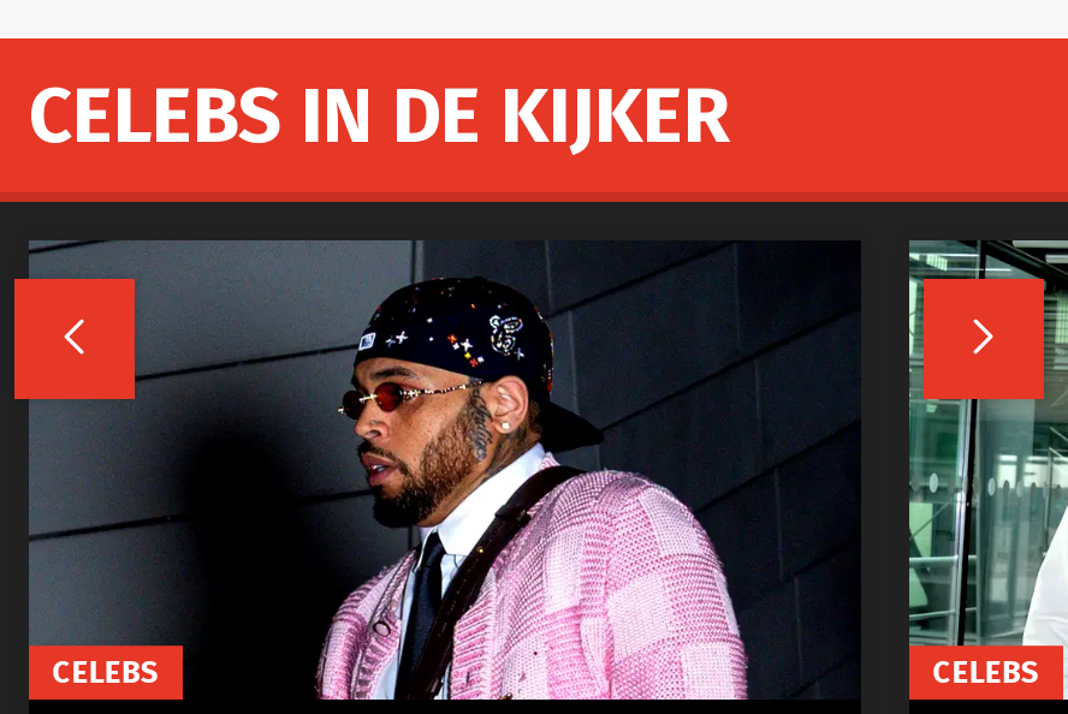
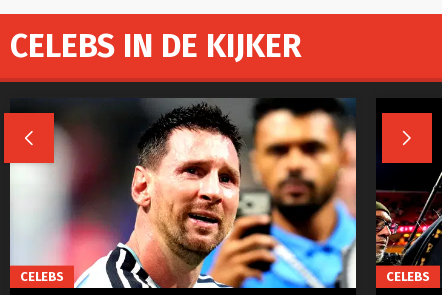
- [image]
+ [image]

- [image]
+ [image]
